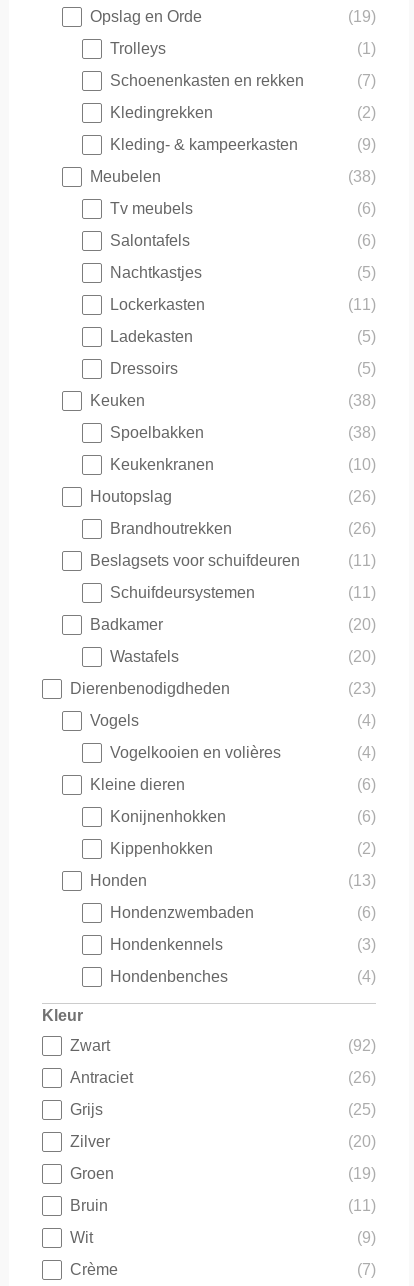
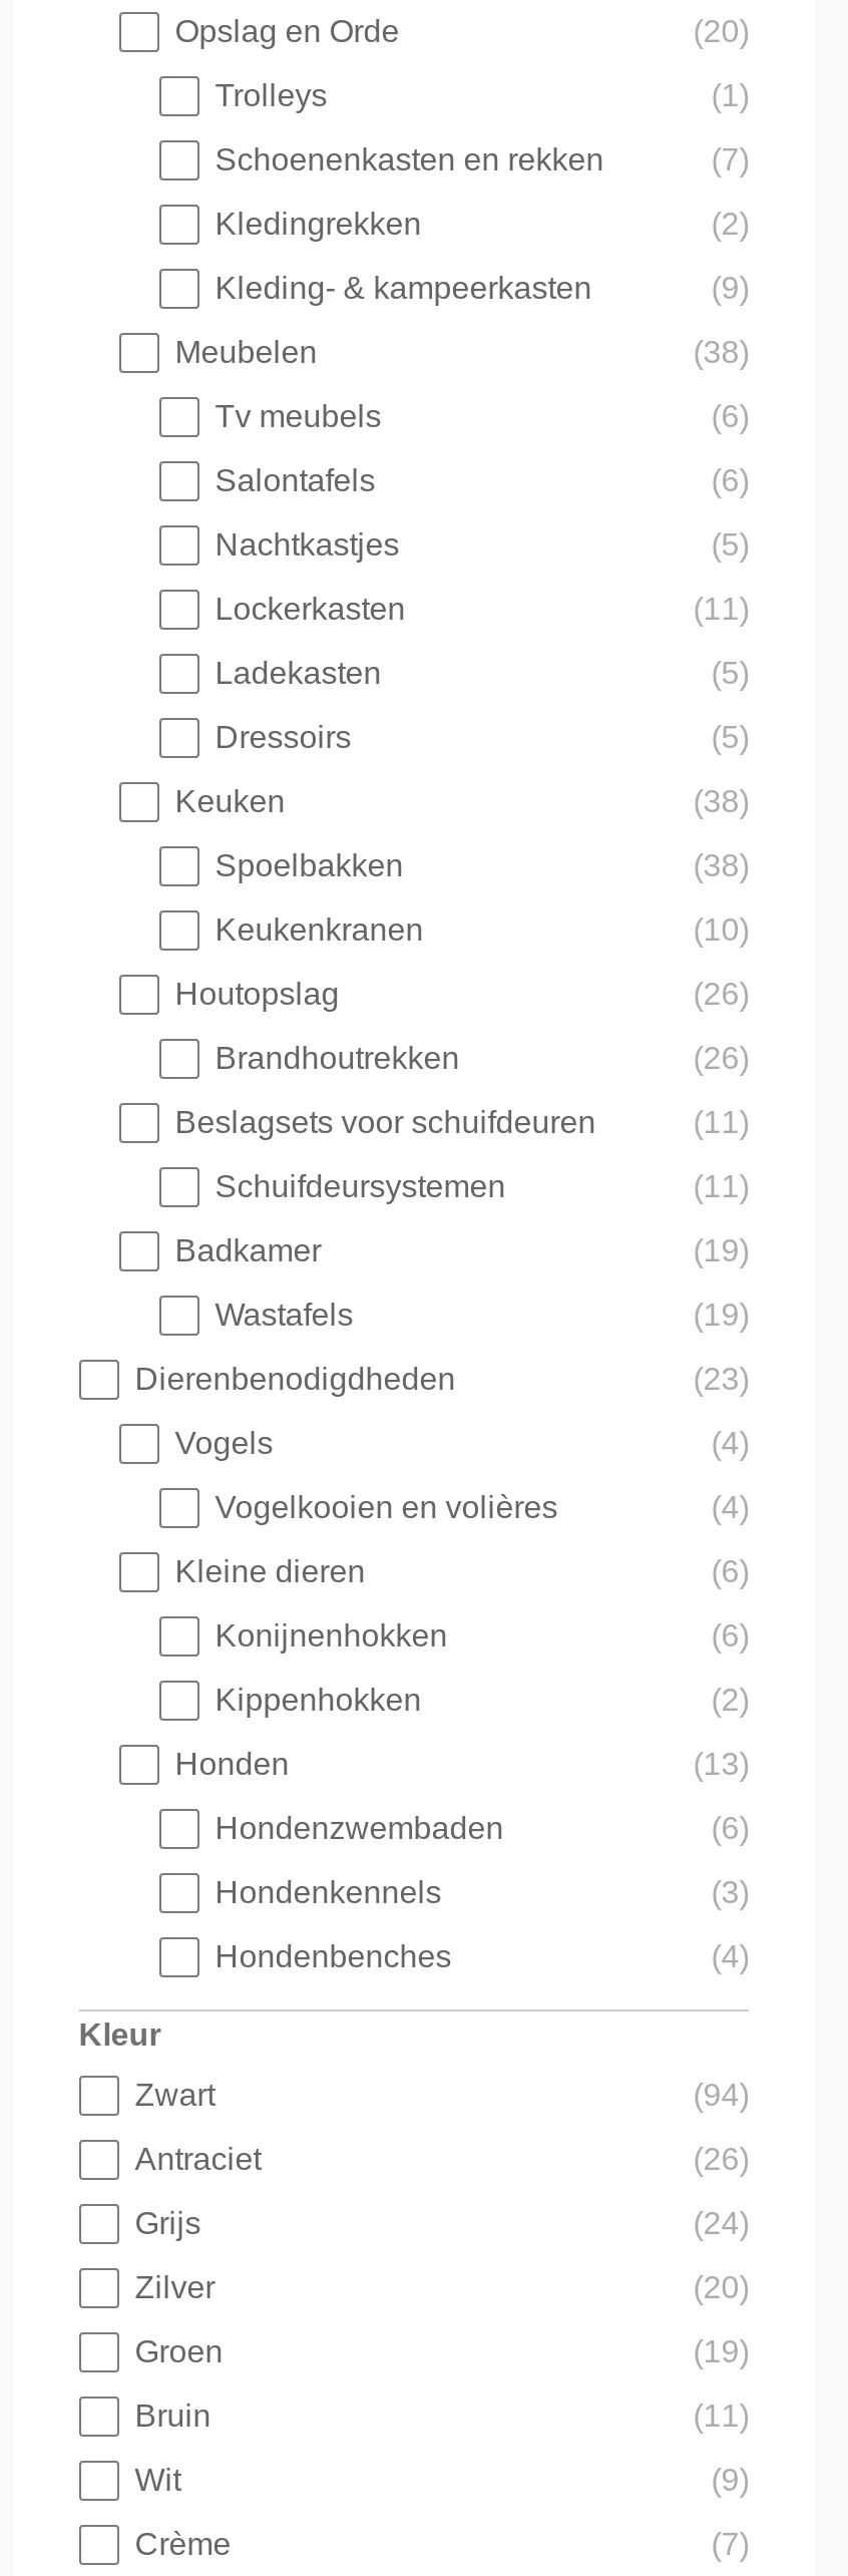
- (19)
+ (20)

- (20)
+ (19)

- (20)
+ (19)

- (92)
+ (94)

- (25)
+ (24)
